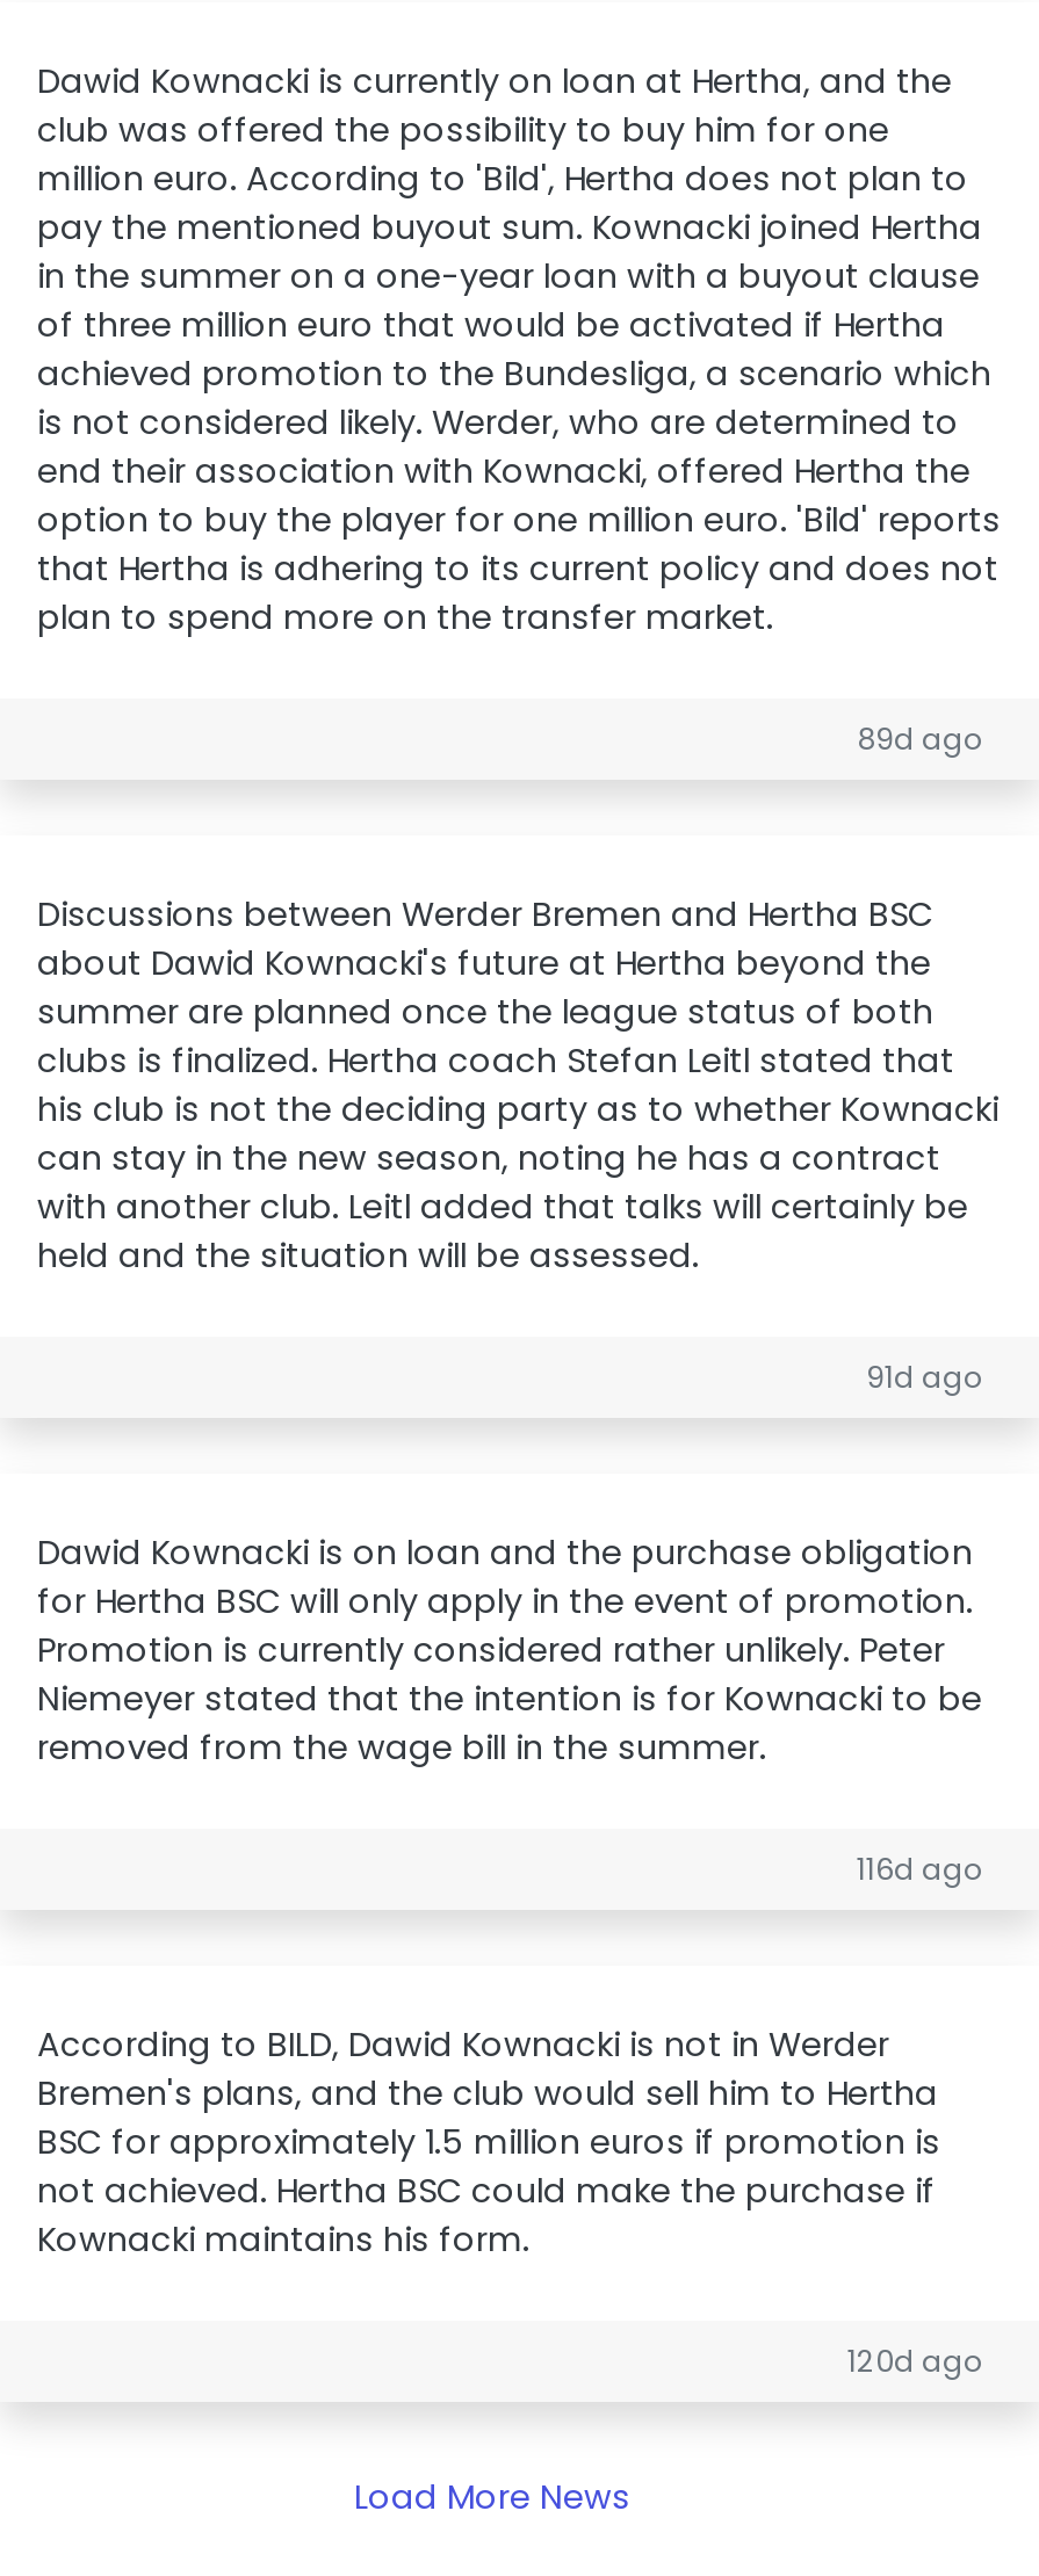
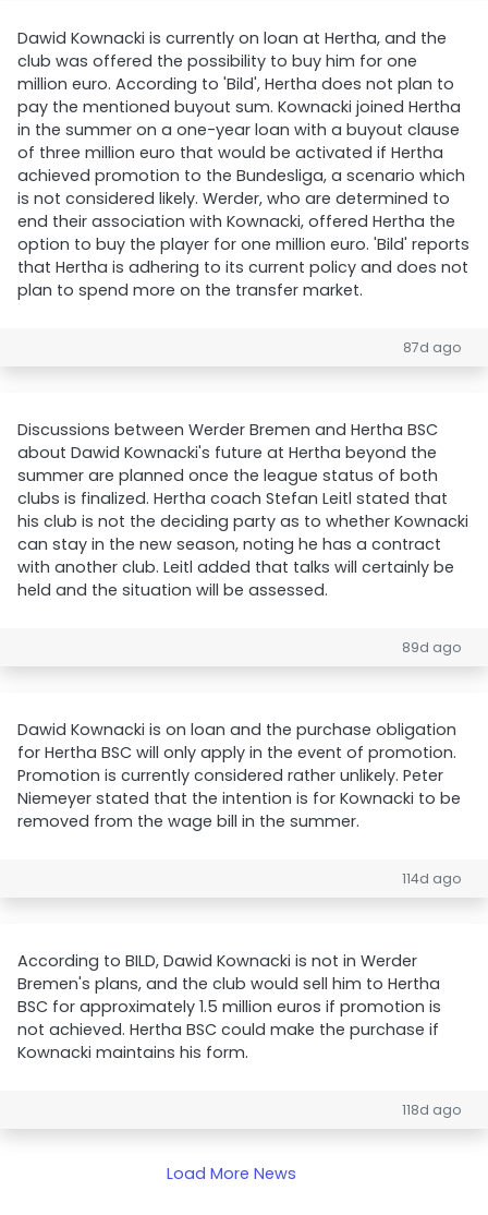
- 89d ago
+ 87d ago

- 91d ago
+ 89d ago

- 116d ago
+ 114d ago

- 120d ago
+ 118d ago
